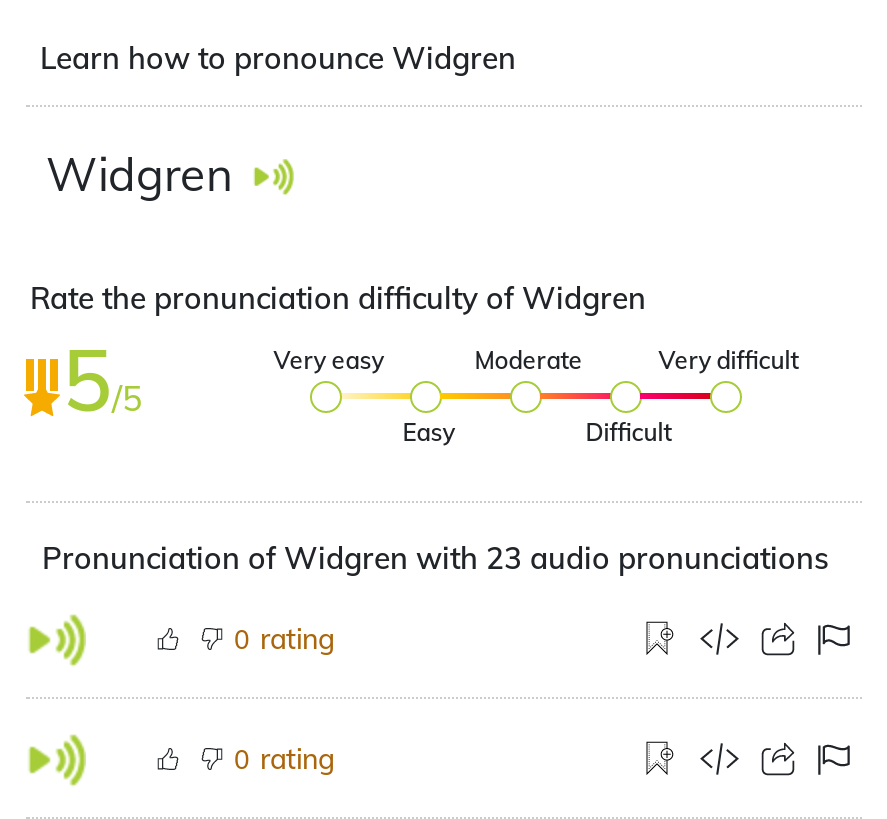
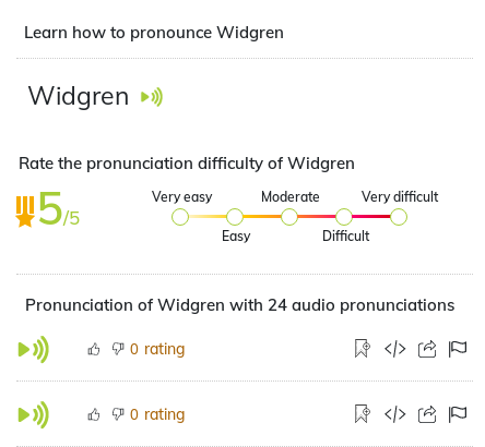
- Pronunciation of Widgren with 23 audio pronunciations
+ Pronunciation of Widgren with 24 audio pronunciations
